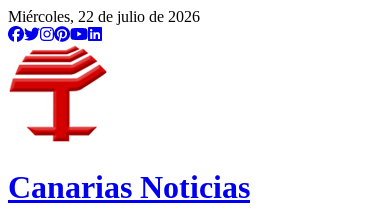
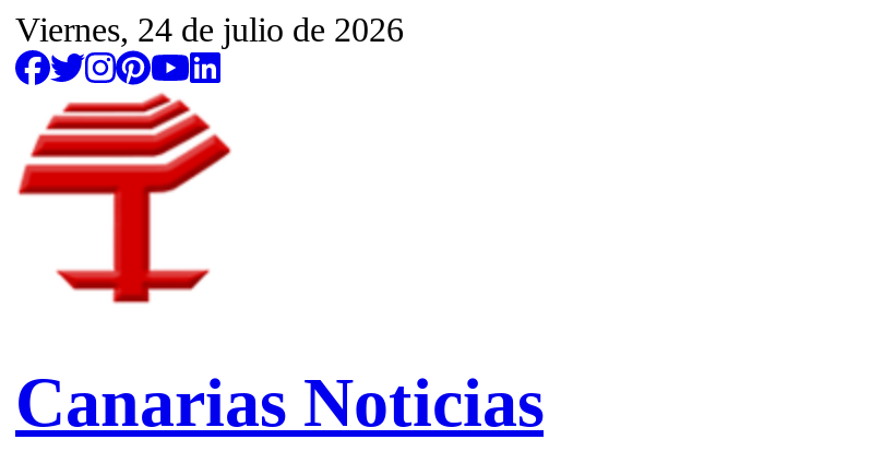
- Miércoles, 22 de julio de 2026
+ Viernes, 24 de julio de 2026
